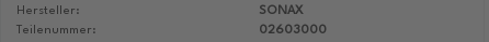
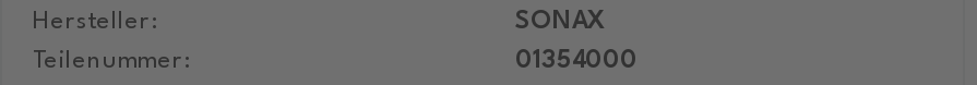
- 02603000
+ 01354000
